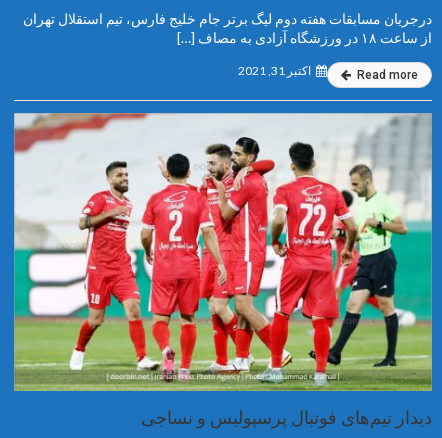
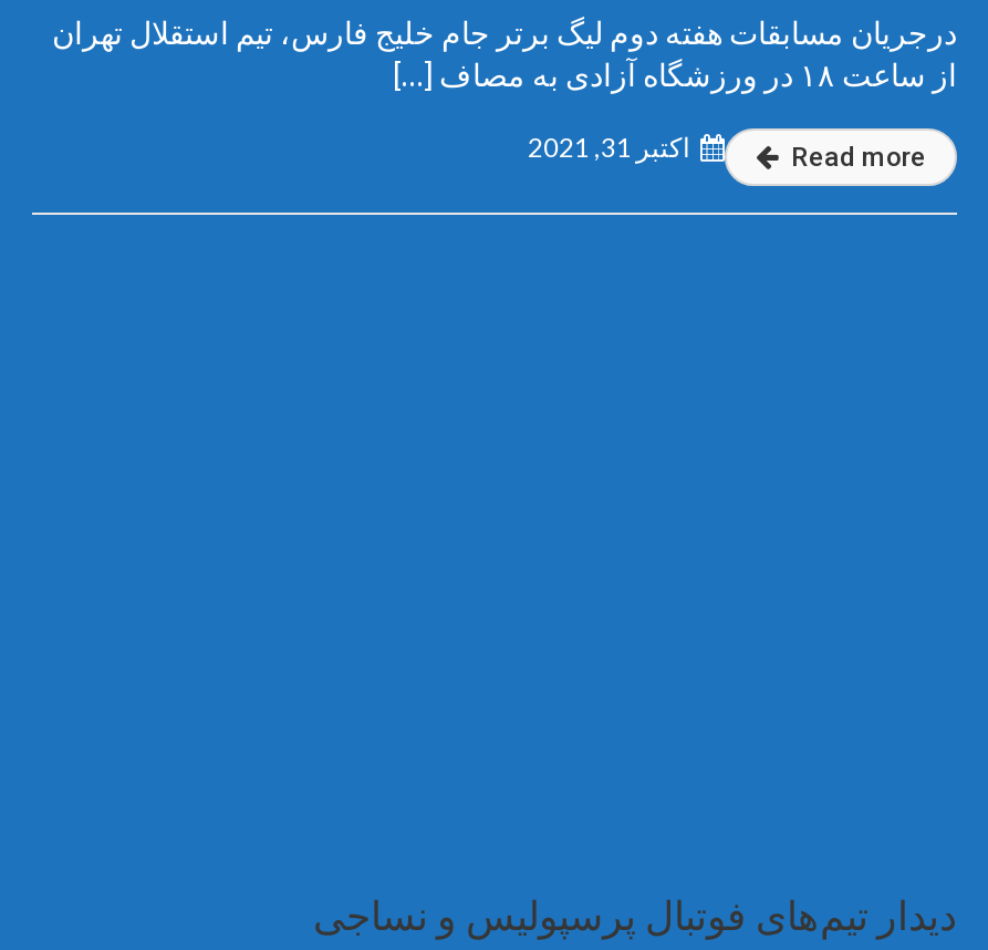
- [image]
